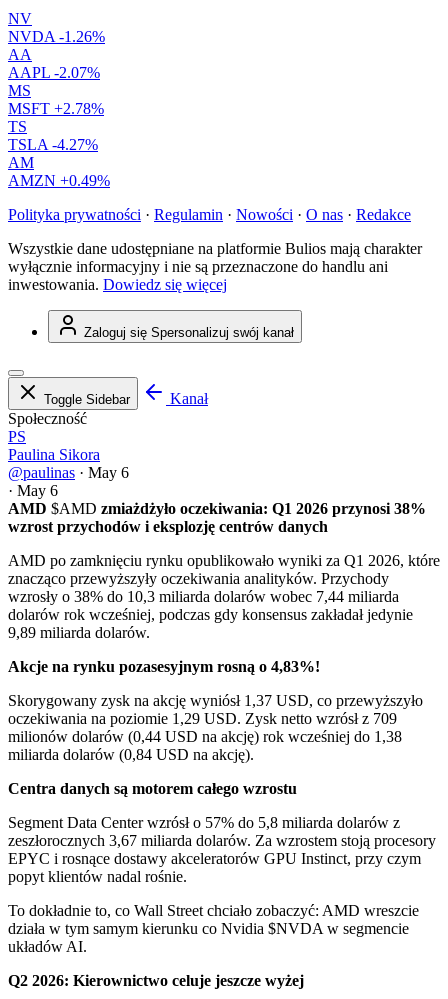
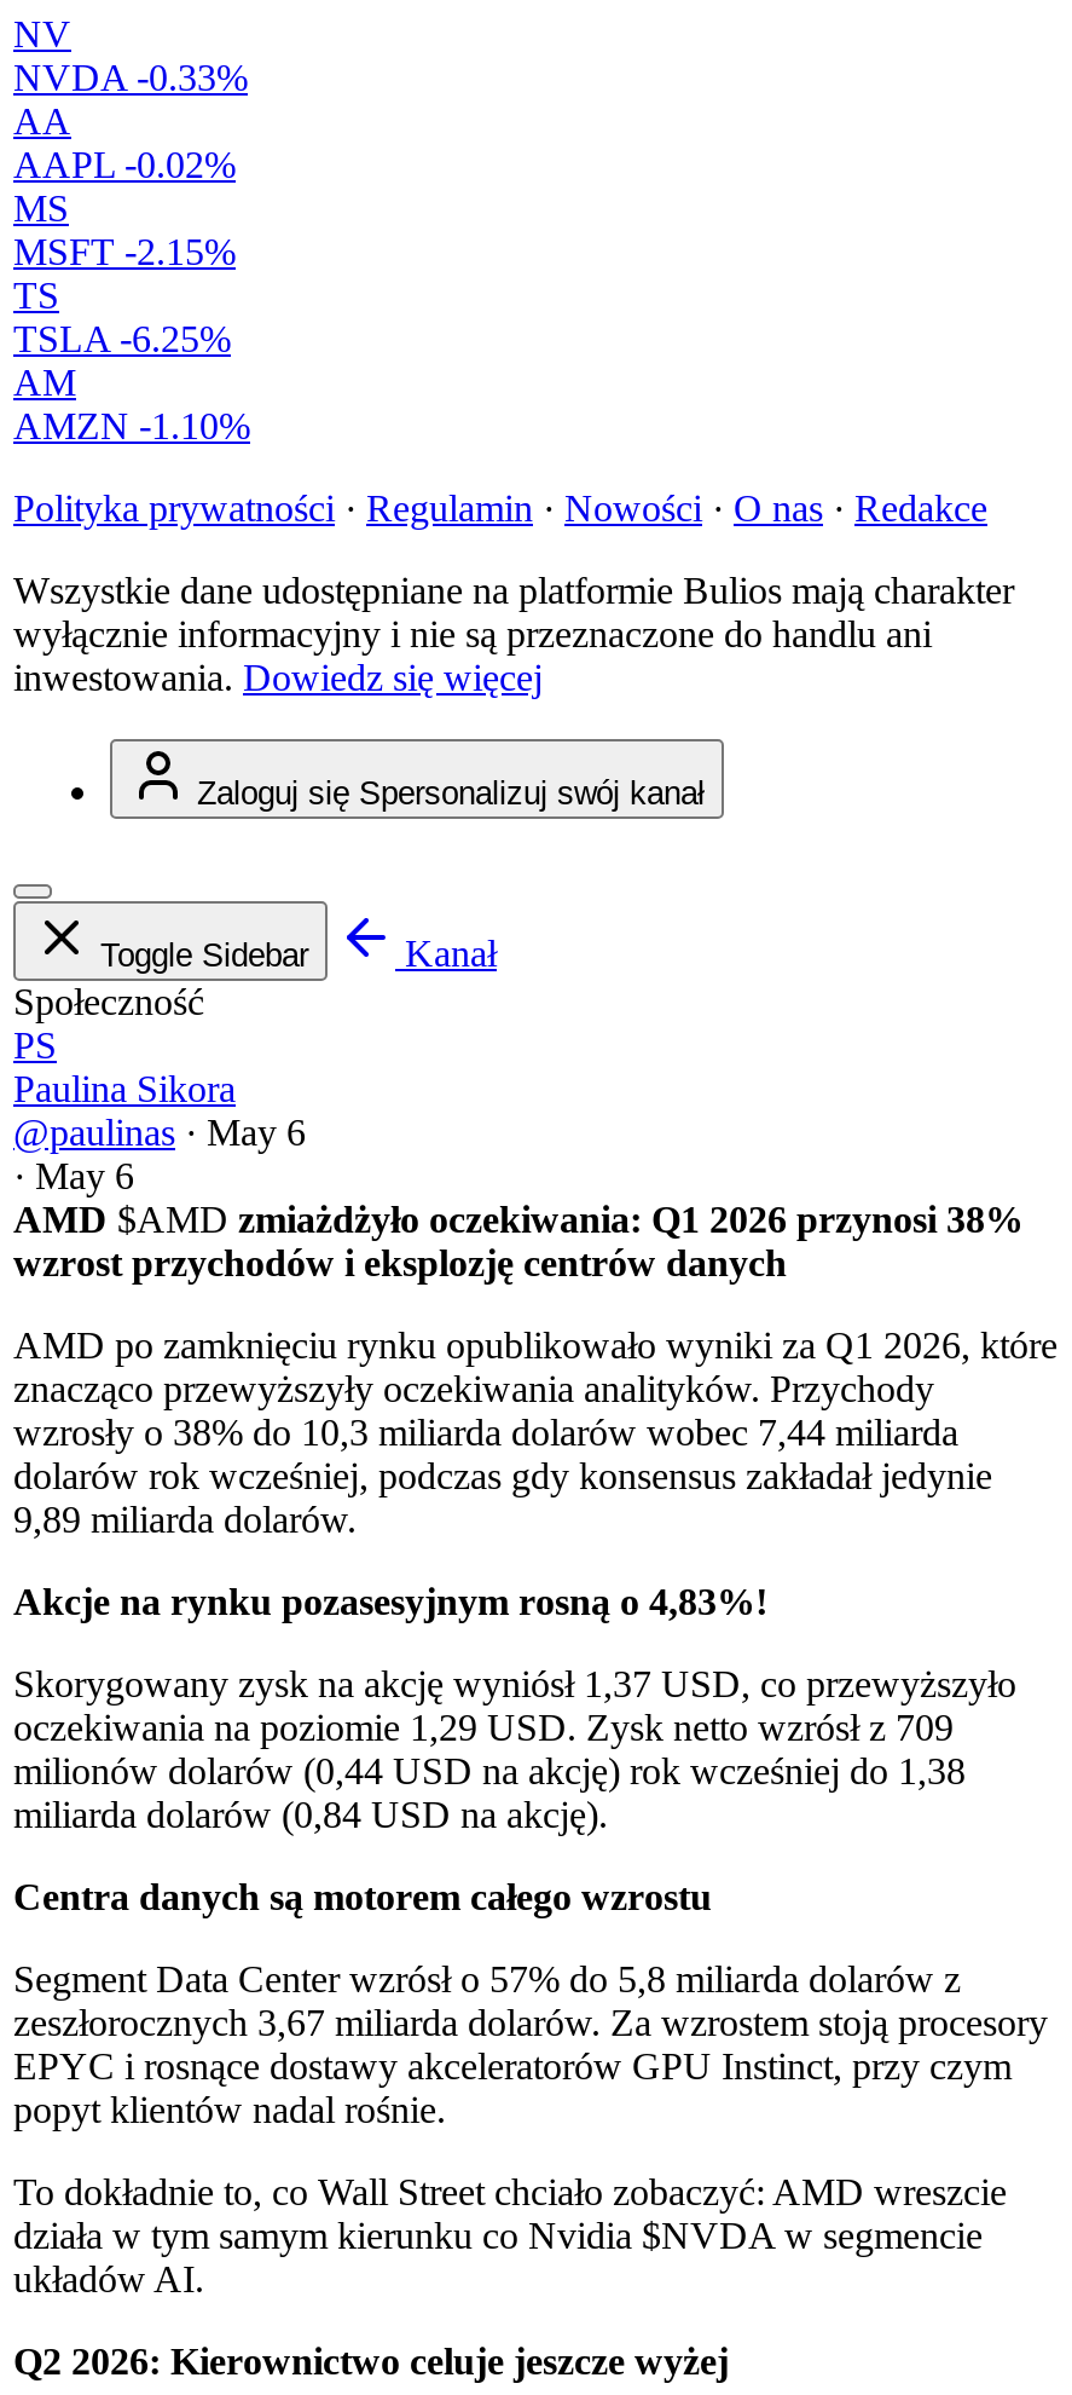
- NVDA -1.26%
+ NVDA -0.33%

- AAPL -2.07%
+ AAPL -0.02%

- MSFT +2.78%
+ MSFT -2.15%

- TSLA -4.27%
+ TSLA -6.25%

- AMZN +0.49%
+ AMZN -1.10%
